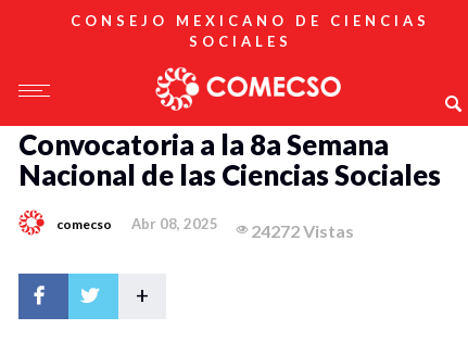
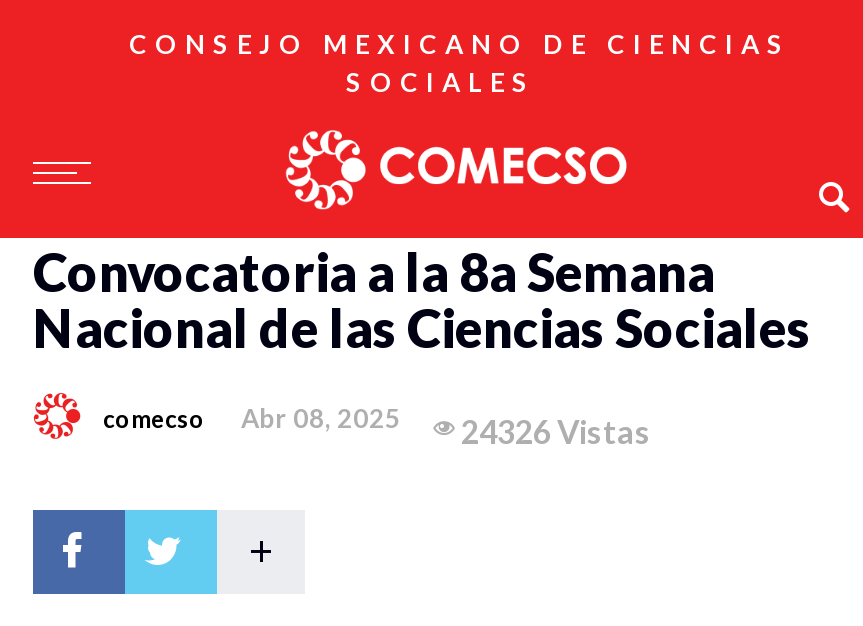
- comecso Abr 08, 2025 24272 Vistas
+ comecso Abr 08, 2025 24326 Vistas
